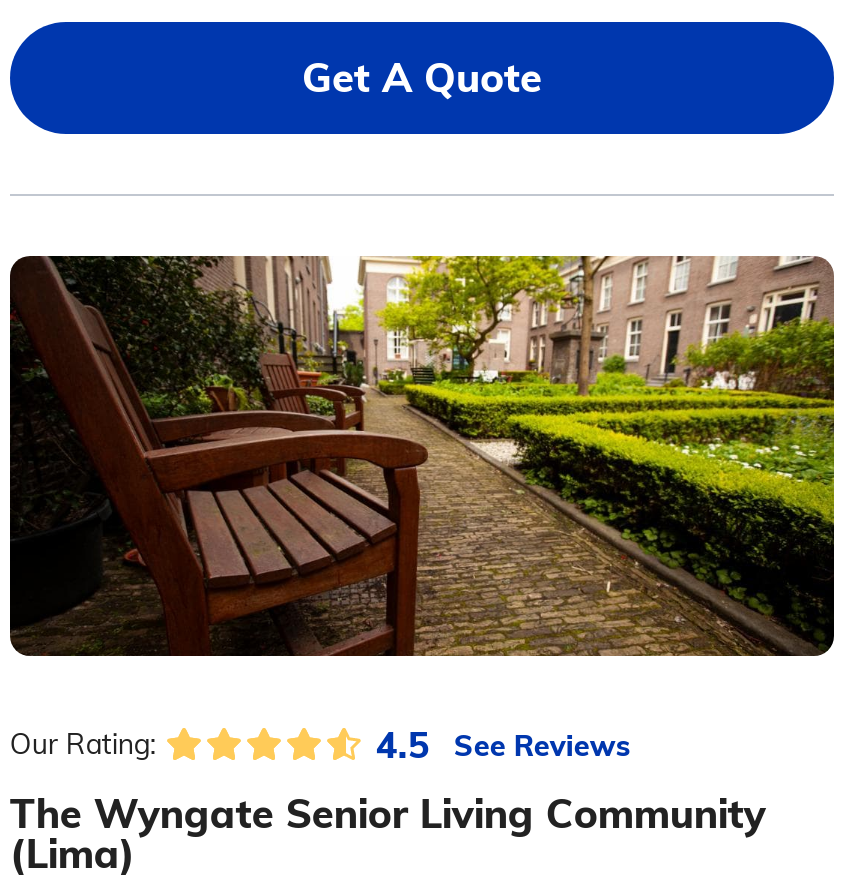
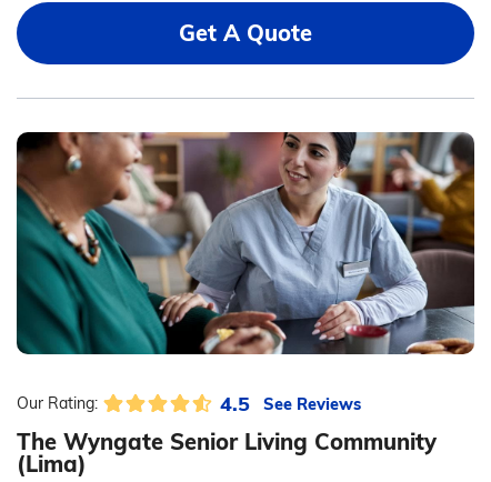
- [image]
+ [image]
